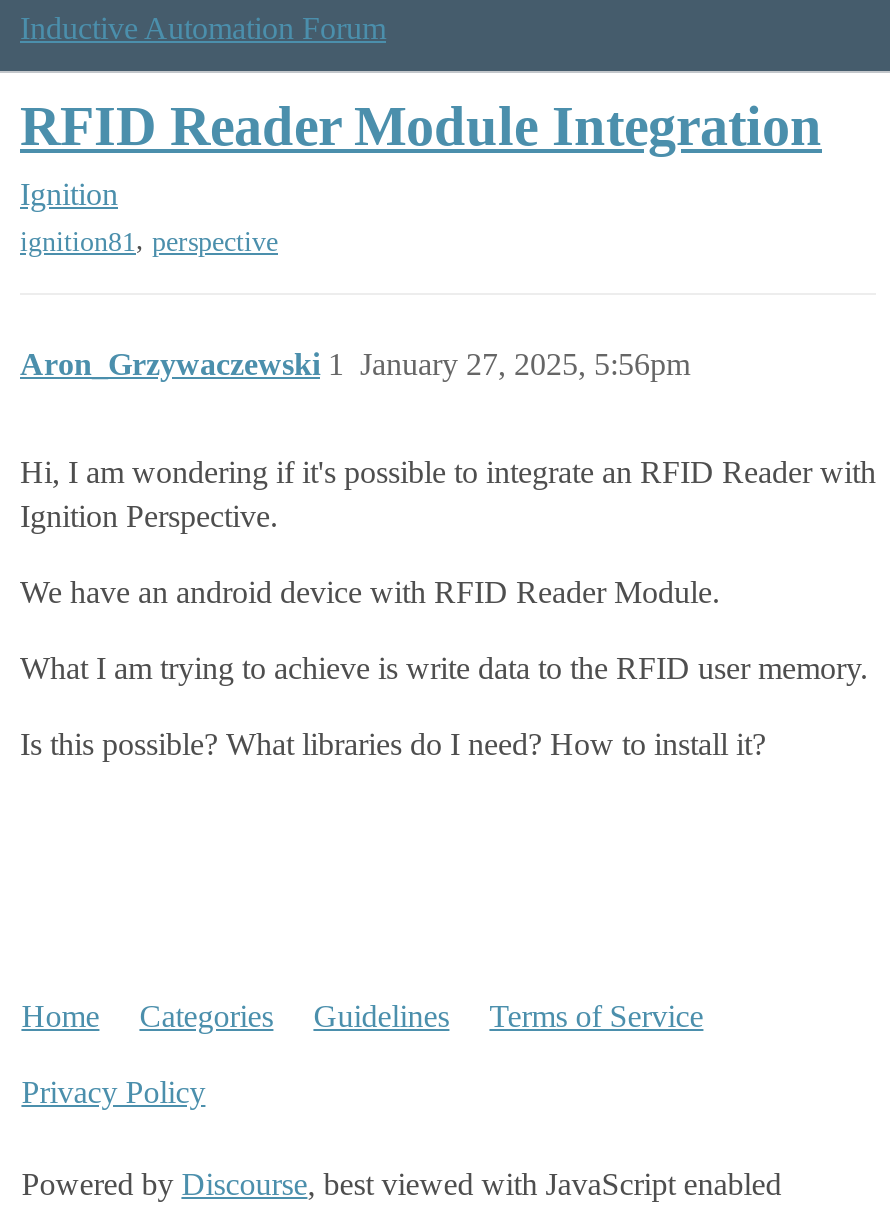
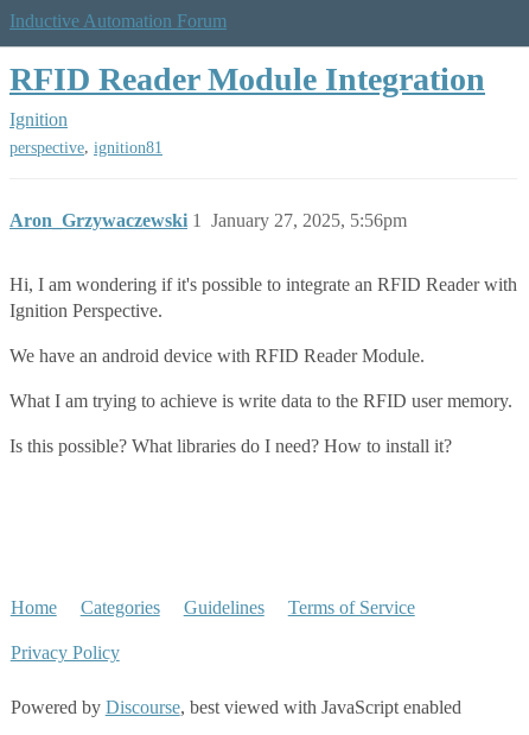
- ignition81, perspective
+ perspective, ignition81
